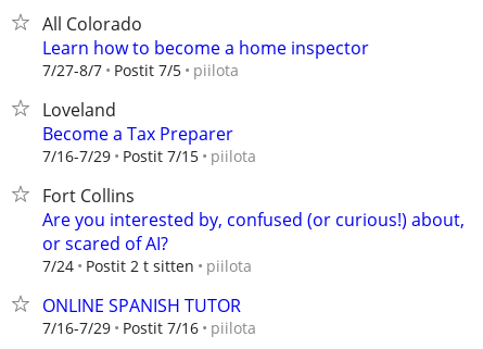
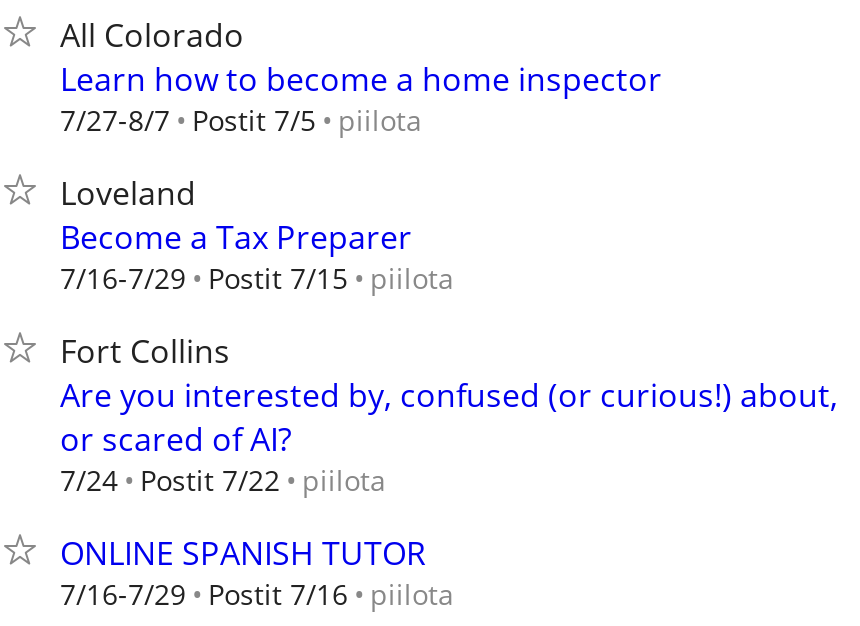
- 7/24 Postit 2 t sitten piilota
+ 7/24 Postit 7/22 piilota
